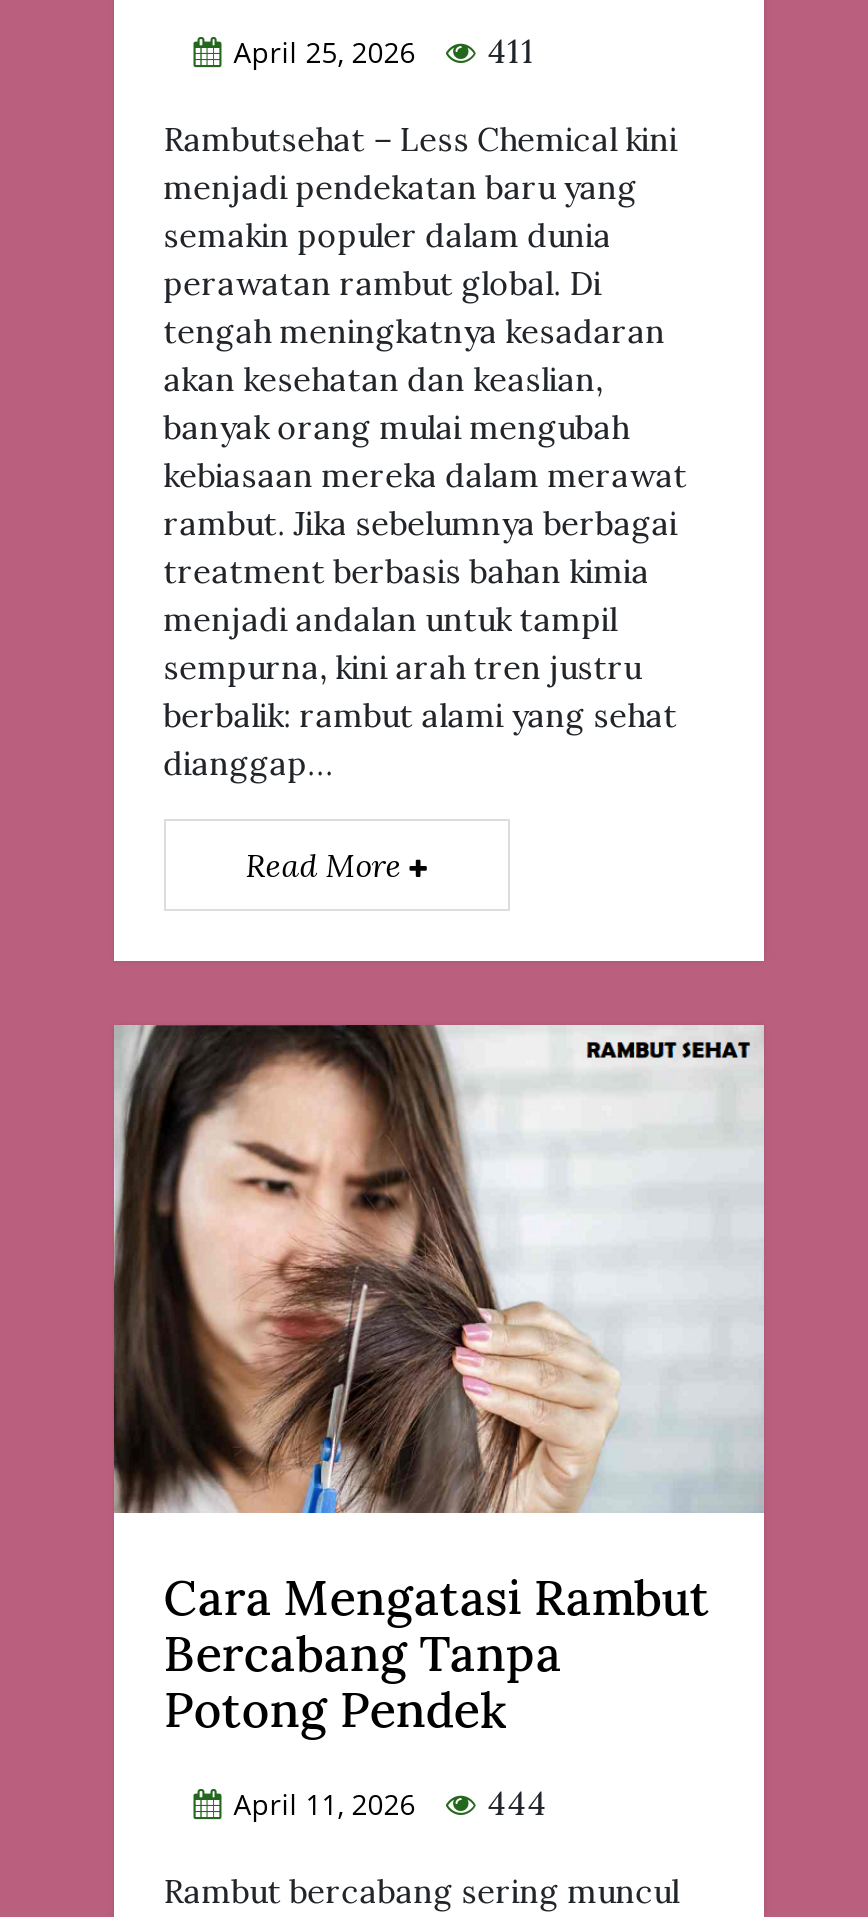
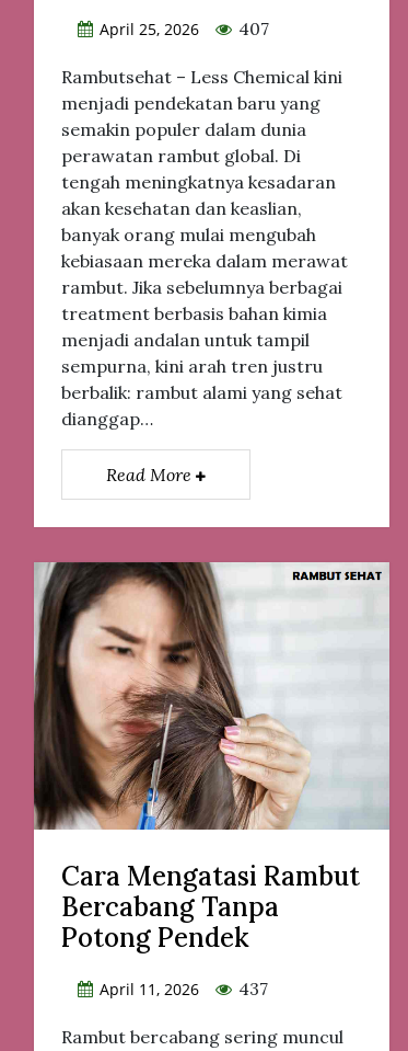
- April 25, 2026 411
+ April 25, 2026 407

- April 11, 2026 444
+ April 11, 2026 437
